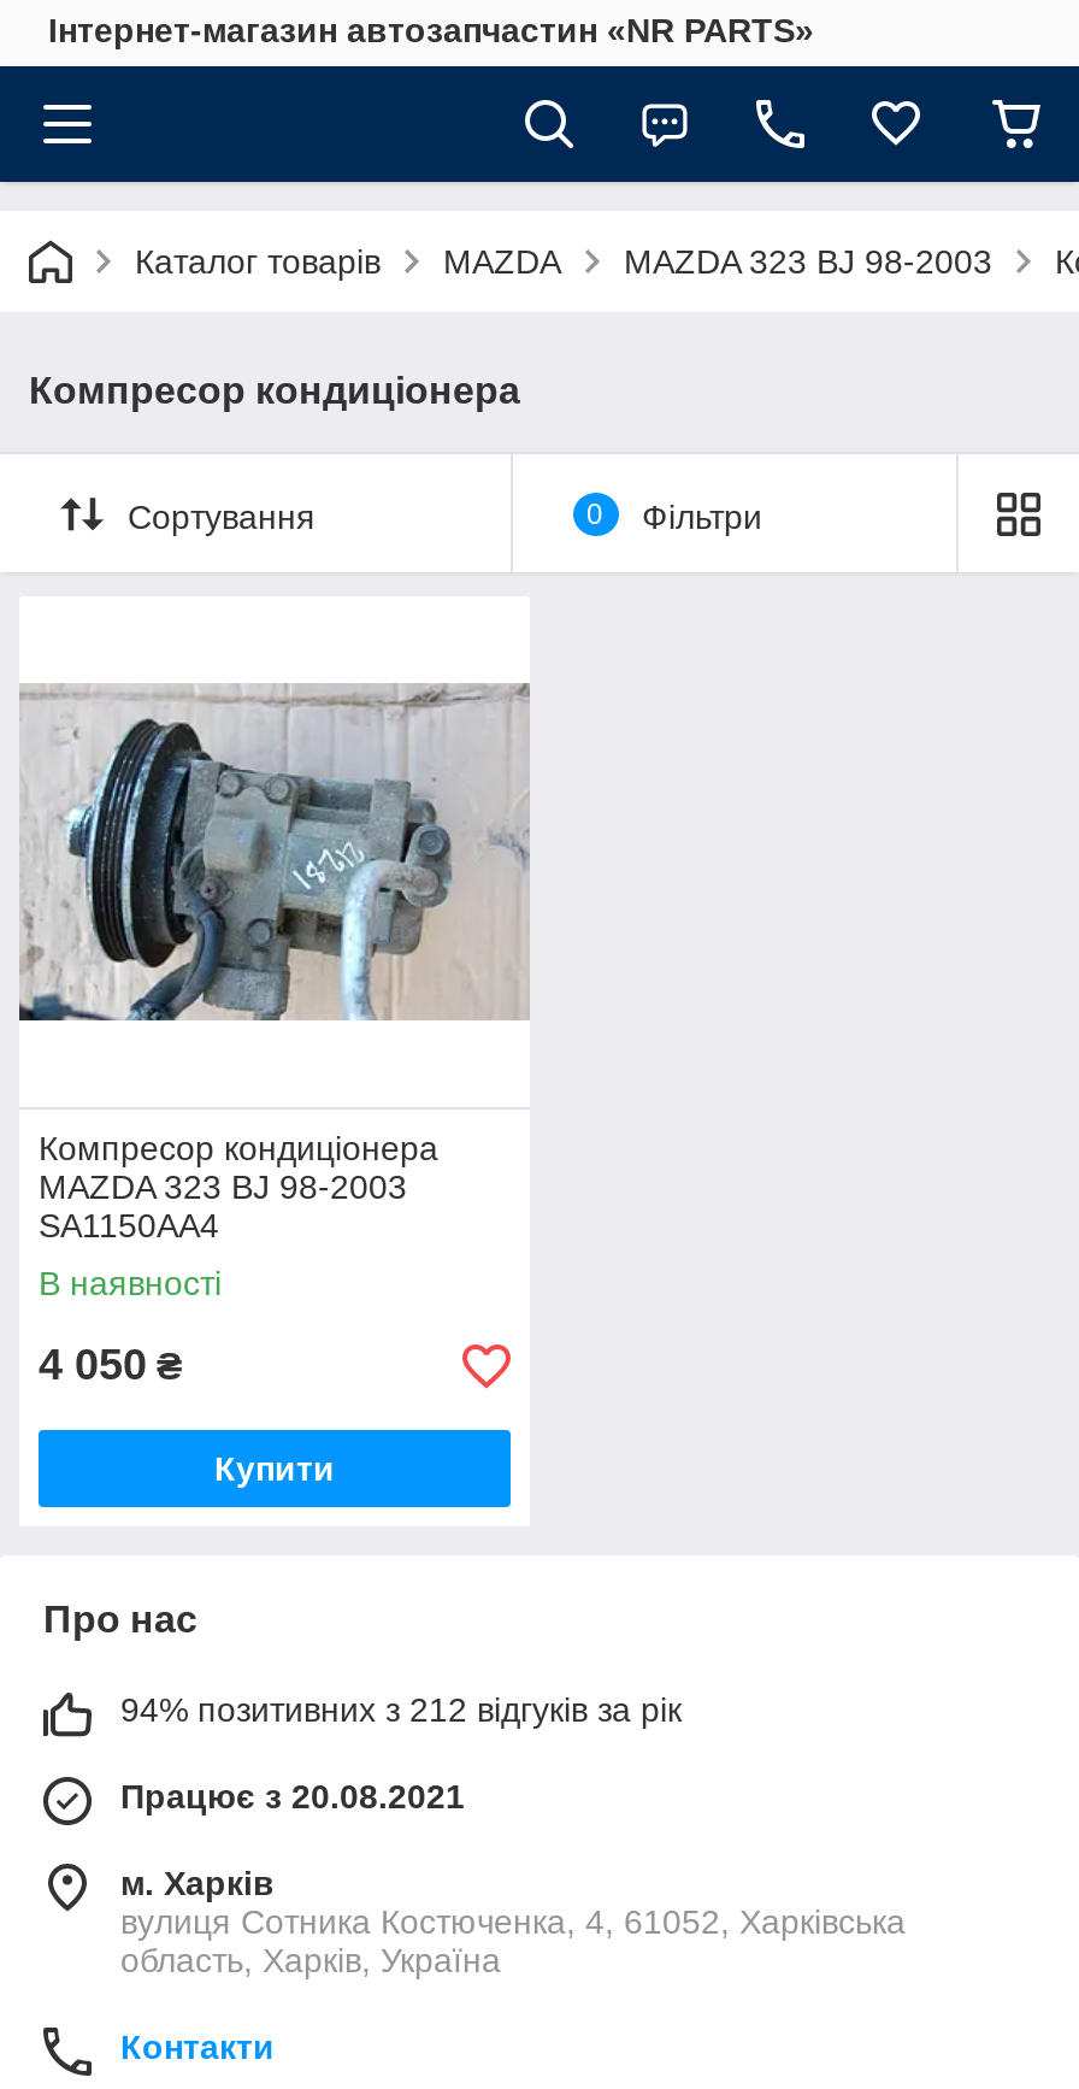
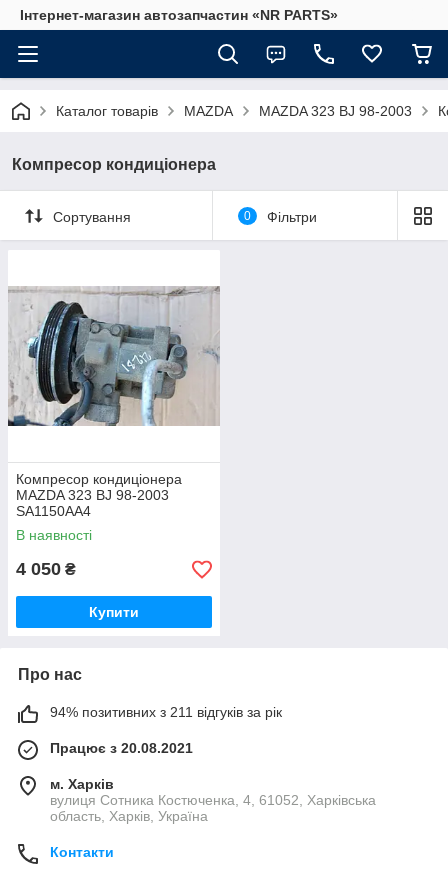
- 94% позитивних з 212 відгуків за рік
+ 94% позитивних з 211 відгуків за рік
